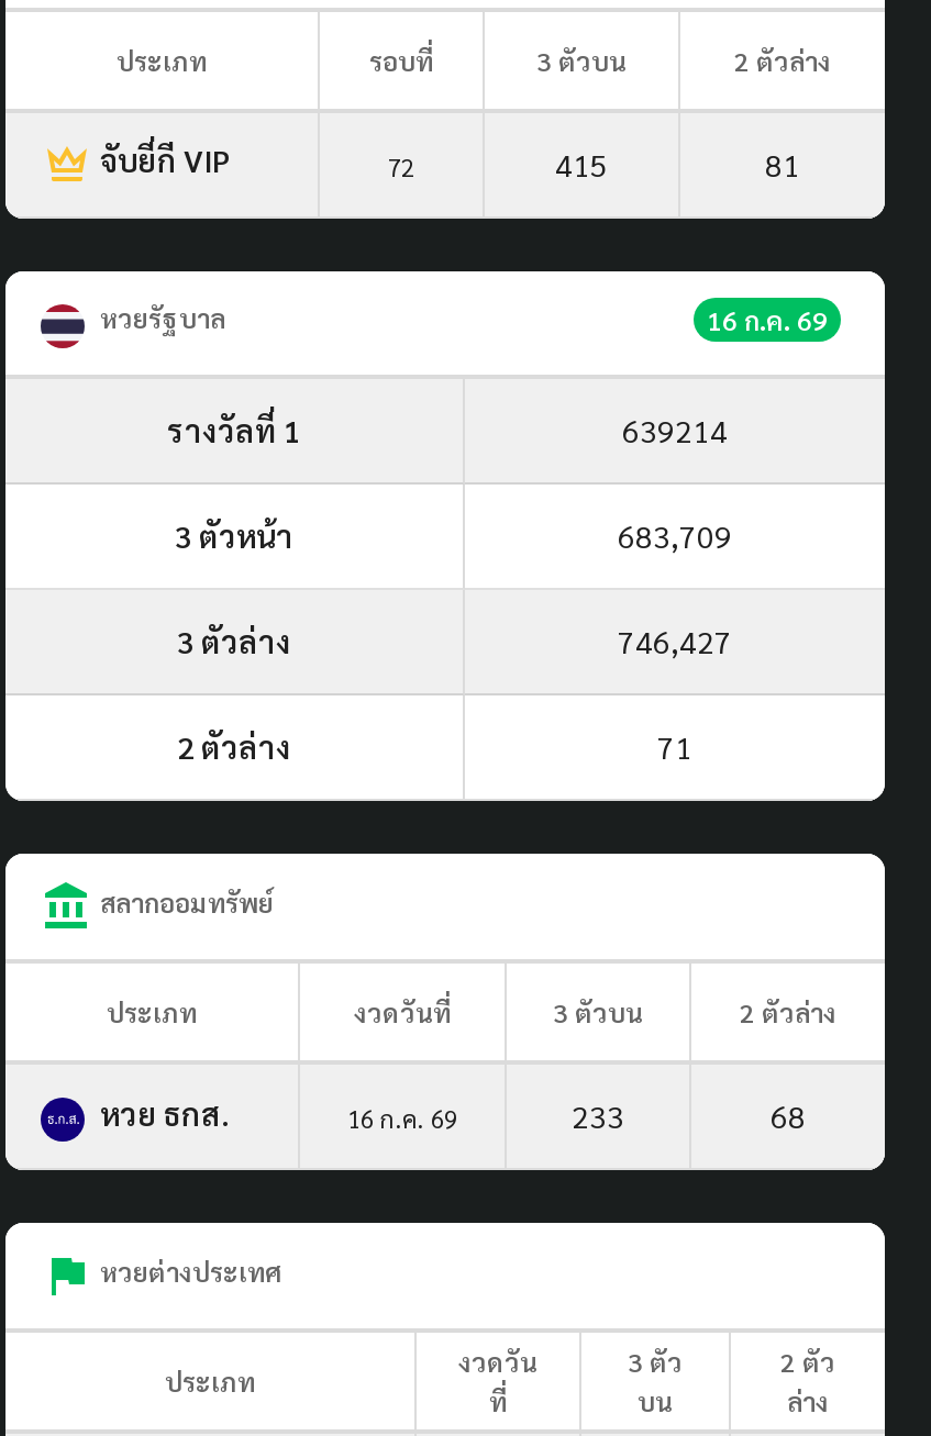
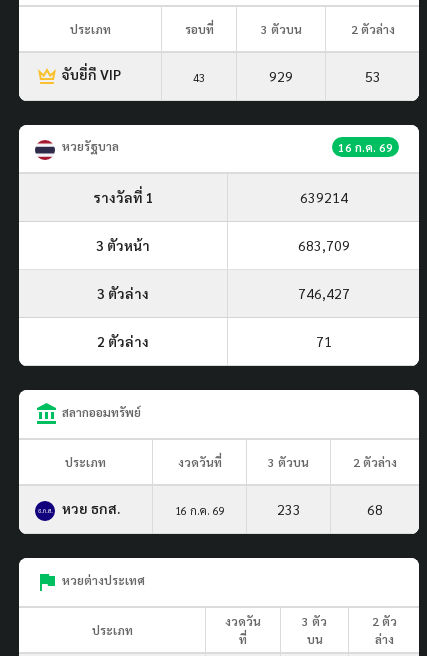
- 72
+ 43

- 415
+ 929

- 81
+ 53
